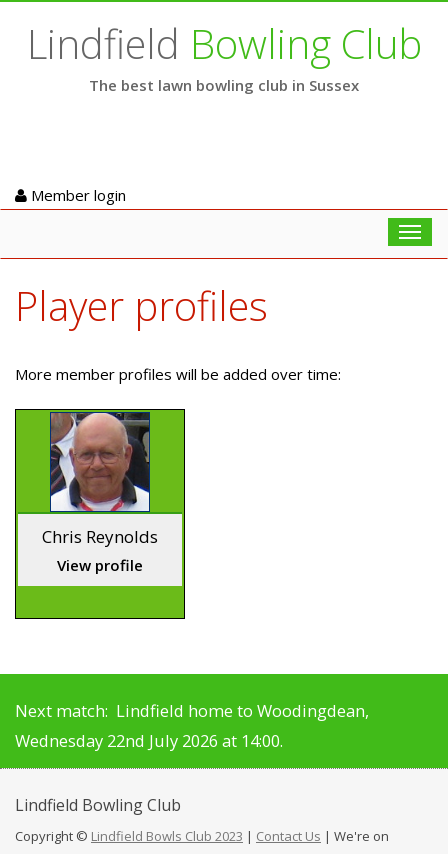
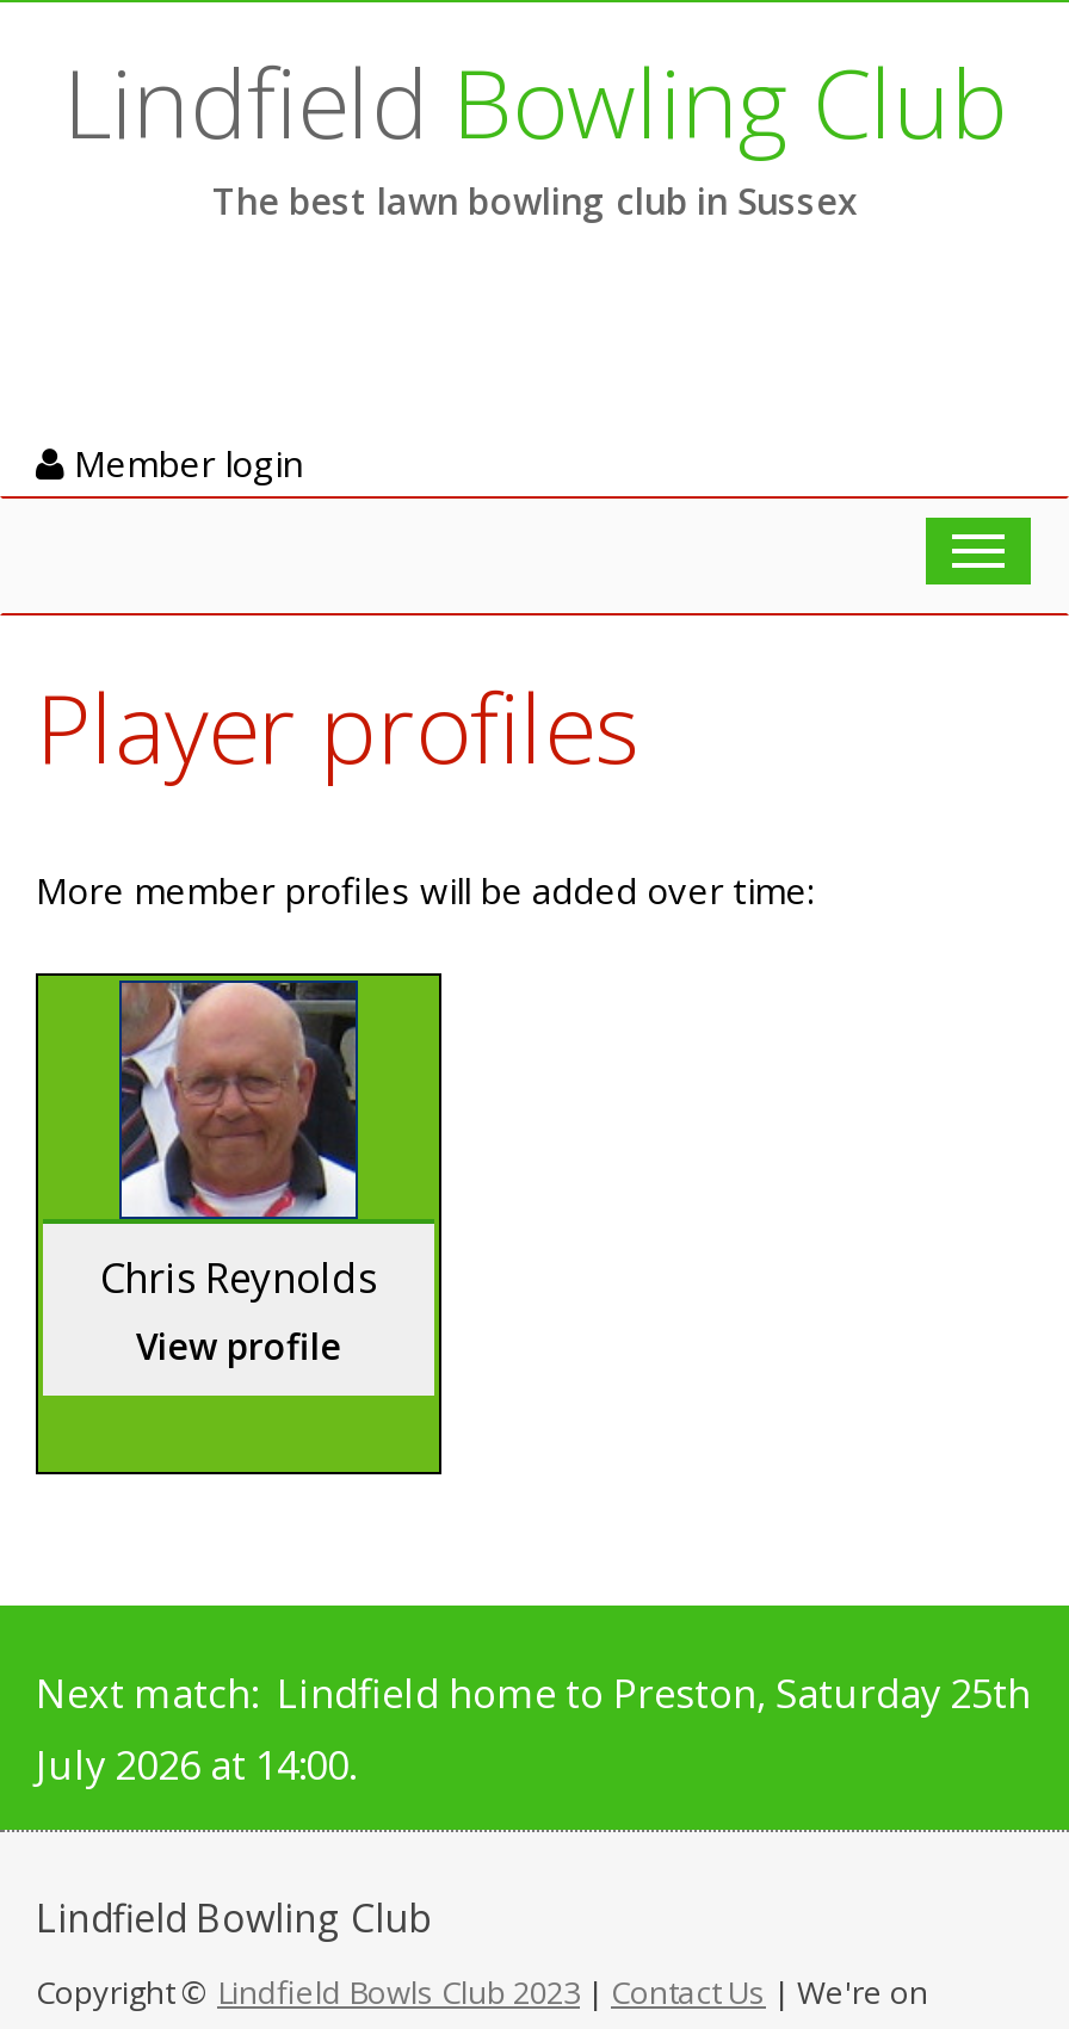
- Next match: Lindfield home to Woodingdean,
- Wednesday 22nd July 2026 at 14:00.
+ Next match: Lindfield home to Preston, Saturday 25th
+ July 2026 at 14:00.
